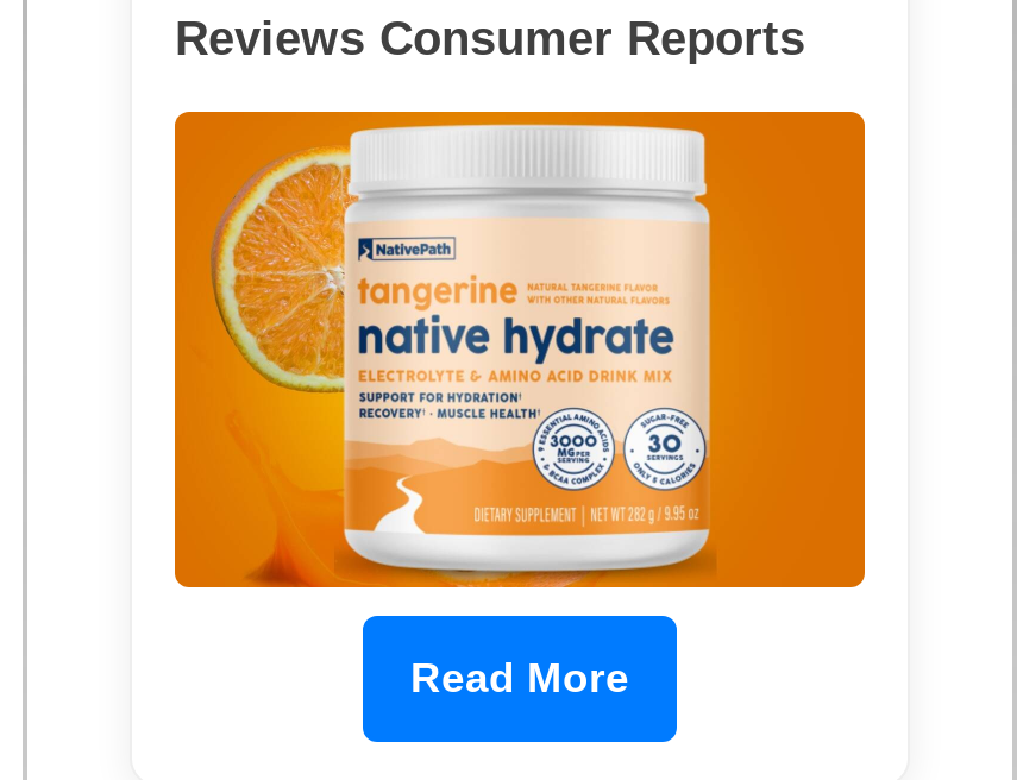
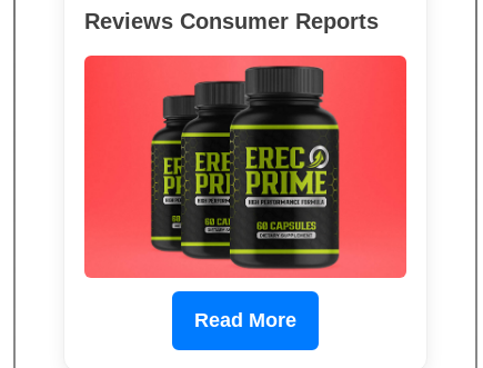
- [image]
+ [image]
